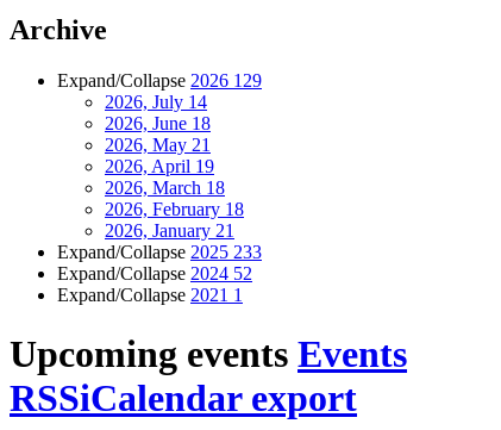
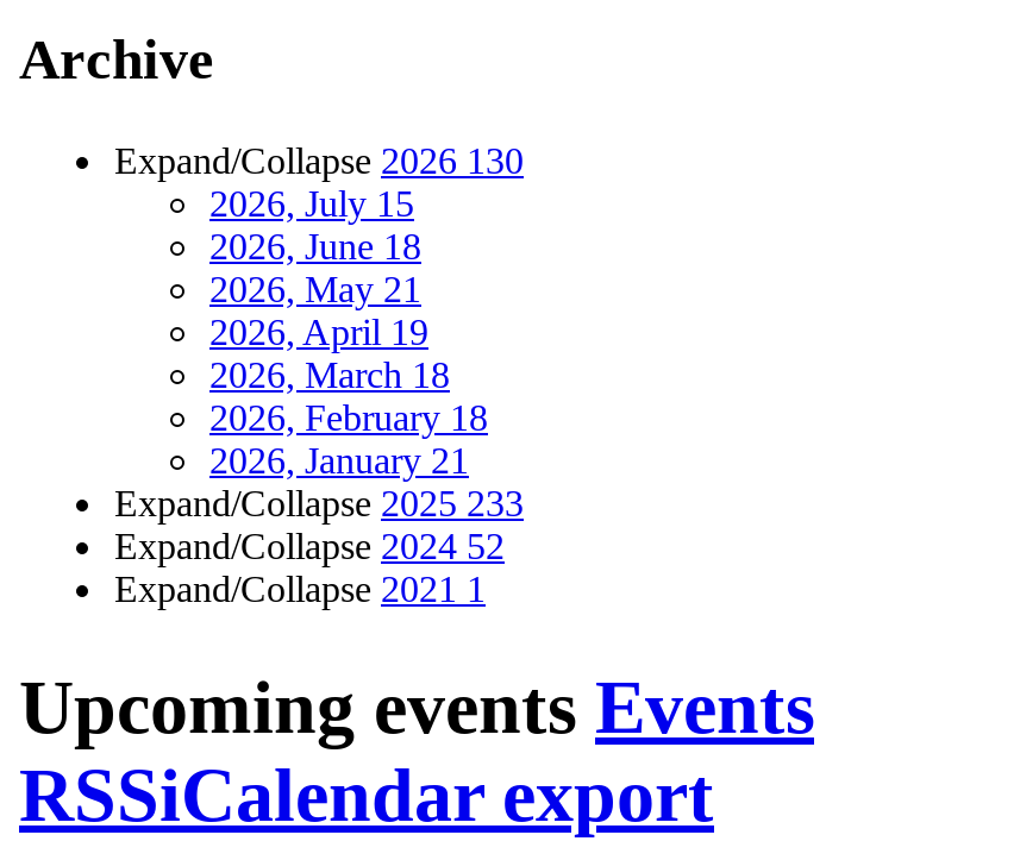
- Expand/Collapse 2026 129
+ Expand/Collapse 2026 130

- 2026, July 14
+ 2026, July 15
